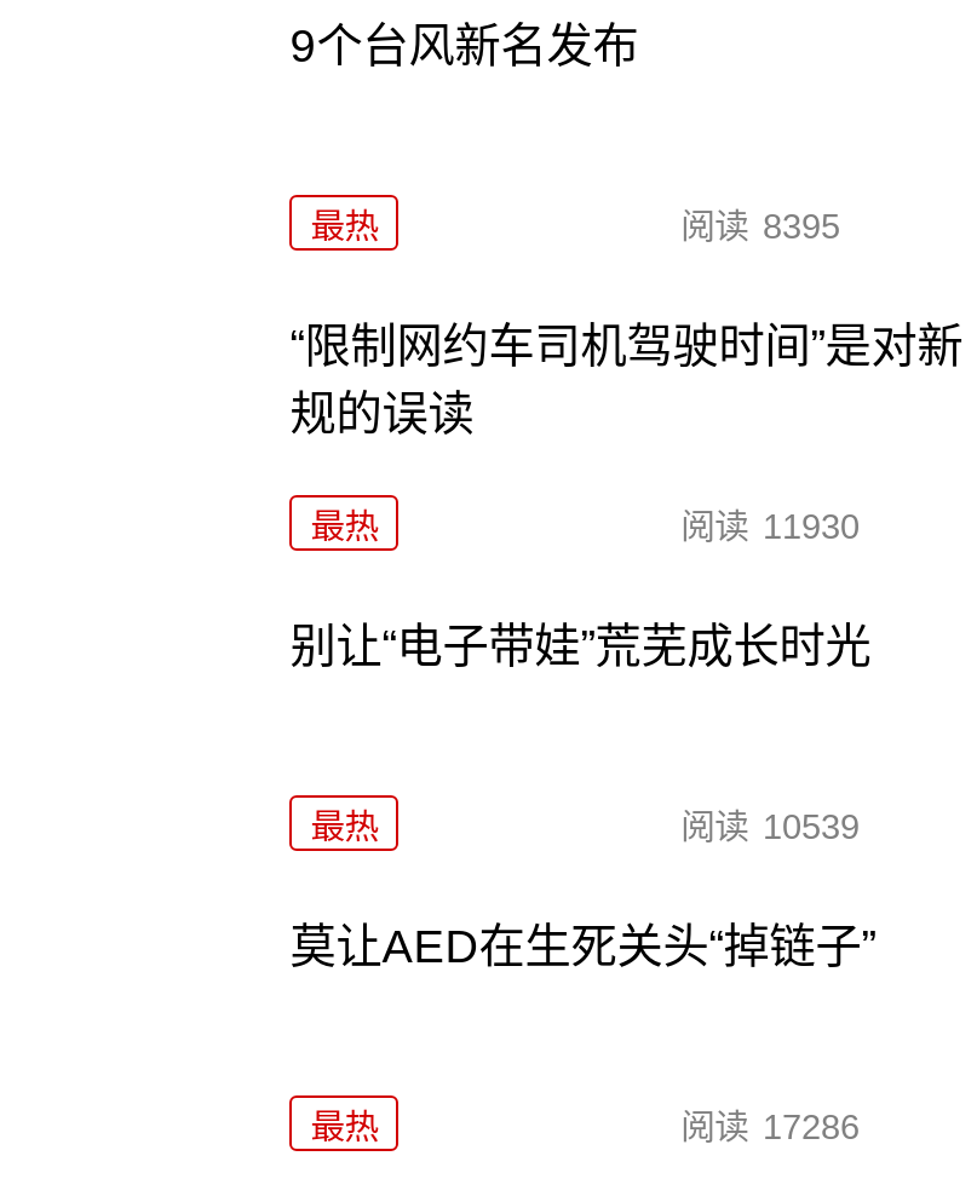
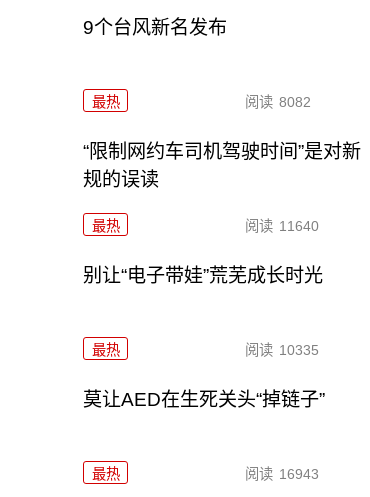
- 阅读 8395
+ 阅读 8082

- 阅读 11930
+ 阅读 11640

- 阅读 10539
+ 阅读 10335

- 阅读 17286
+ 阅读 16943
